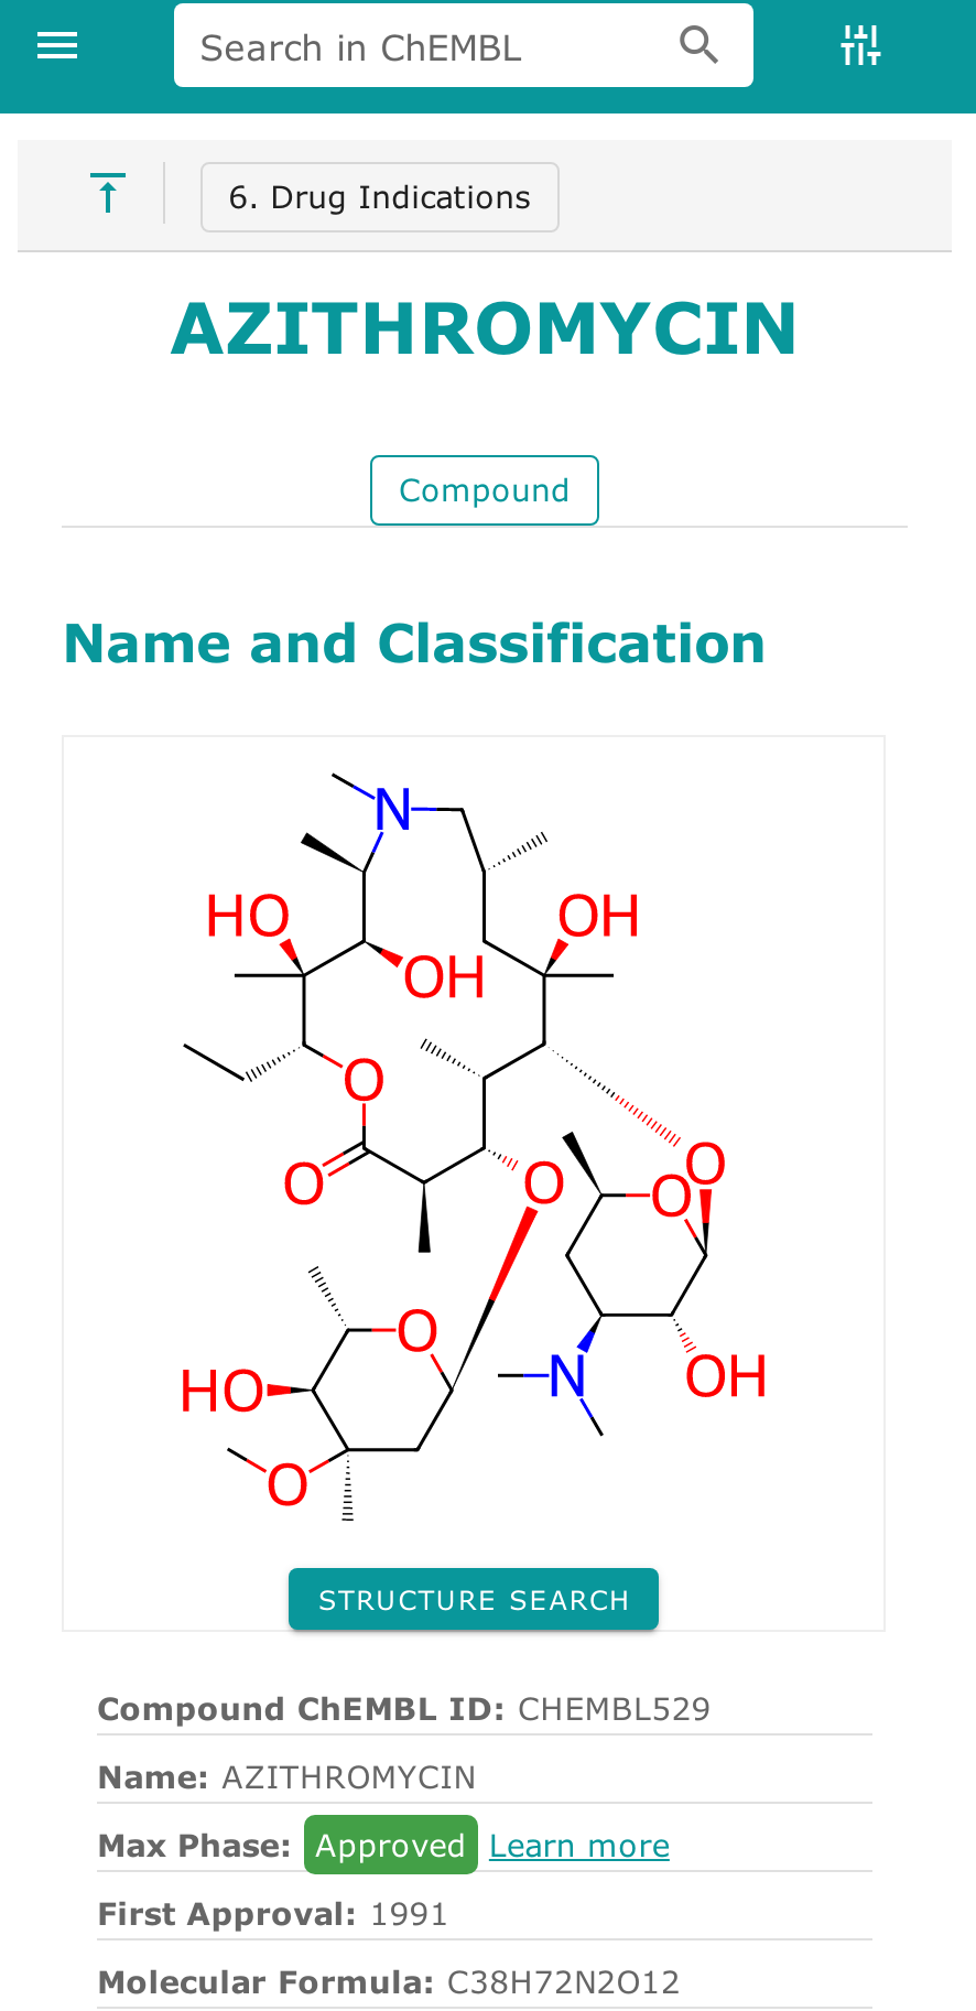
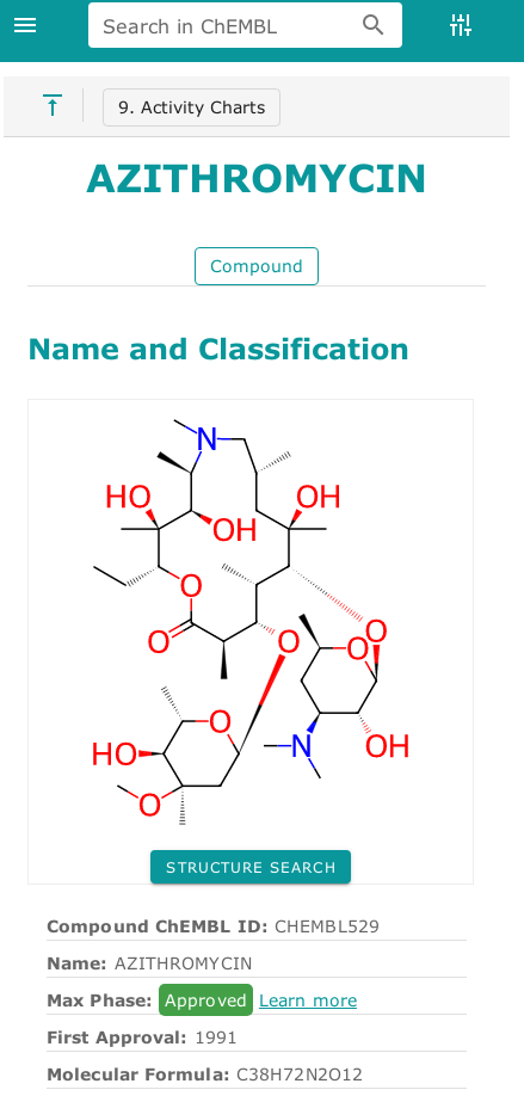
- 6. Drug Indications
+ 9. Activity Charts
